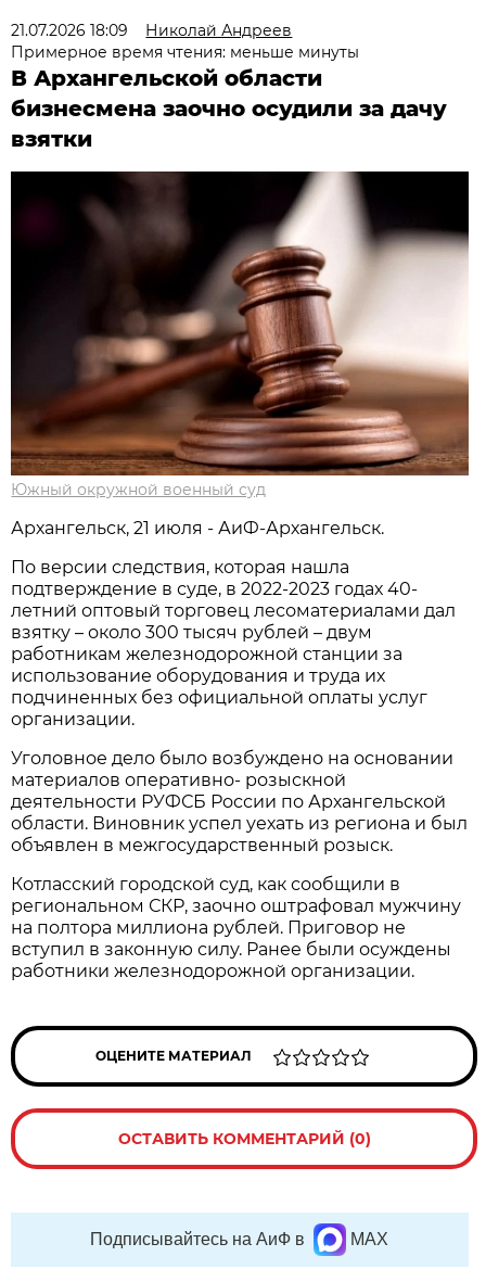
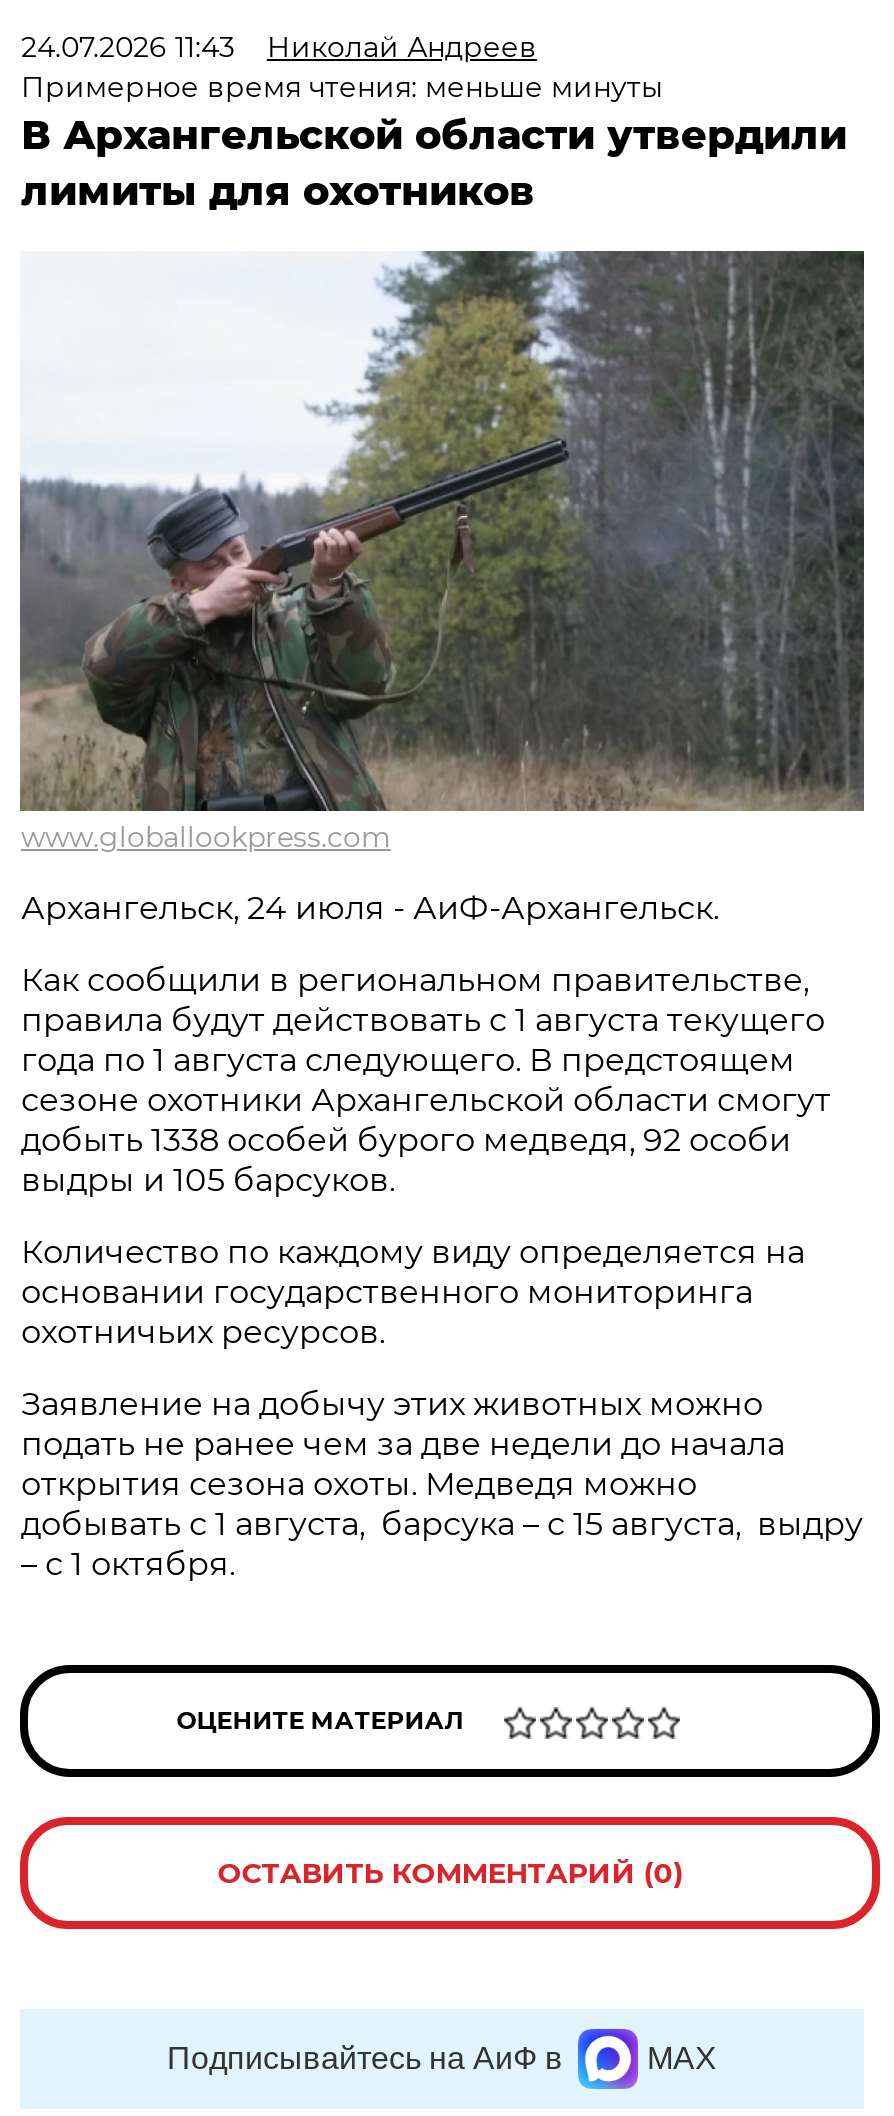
- 21.07.2026 18:09 Николай Андреев
+ 24.07.2026 11:43 Николай Андреев

- В Архангельской области
- бизнесмена заочно осудили за дачу
- взятки
+ В Архангельской области утвердили
+ лимиты для охотников

- [image]
- Южный окружной военный суд
+ [image]
+ www.globallookpress.com

- Архангельск, 21 июля - АиФ-Архангельск.
+ Архангельск, 24 июля - АиФ-Архангельск.

- По версии следствия, которая нашла
- подтверждение в суде, в 2022-2023 годах 40-
- летний оптовый торговец лесоматериалами дал
- взятку – около 300 тысяч рублей – двум
- работникам железнодорожной станции за
- использование оборудования и труда их
- подчиненных без официальной оплаты услуг
- организации.
+ Как сообщили в региональном правительстве,
+ правила будут действовать с 1 августа текущего
+ года по 1 августа следующего. В предстоящем
+ сезоне охотники Архангельской области смогут
+ добыть 1338 особей бурого медведя, 92 особи
+ выдры и 105 барсуков.

- Уголовное дело было возбуждено на основании
- материалов оперативно- розыскной
- деятельности РУФСБ России по Архангельской
- области. Виновник успел уехать из региона и был
- объявлен в межгосударственный розыск.
+ Количество по каждому виду определяется на
+ основании государственного мониторинга
+ охотничьих ресурсов.

- Котласский городской суд, как сообщили в
- региональном СКР, заочно оштрафовал мужчину
- на полтора миллиона рублей. Приговор не
- вступил в законную силу. Ранее были осуждены
- работники железнодорожной организации.
+ Заявление на добычу этих животных можно
+ подать не ранее чем за две недели до начала
+ открытия сезона охоты. Медведя можно
+ добывать с 1 августа, барсука – с 15 августа, выдру
+ – с 1 октября.
